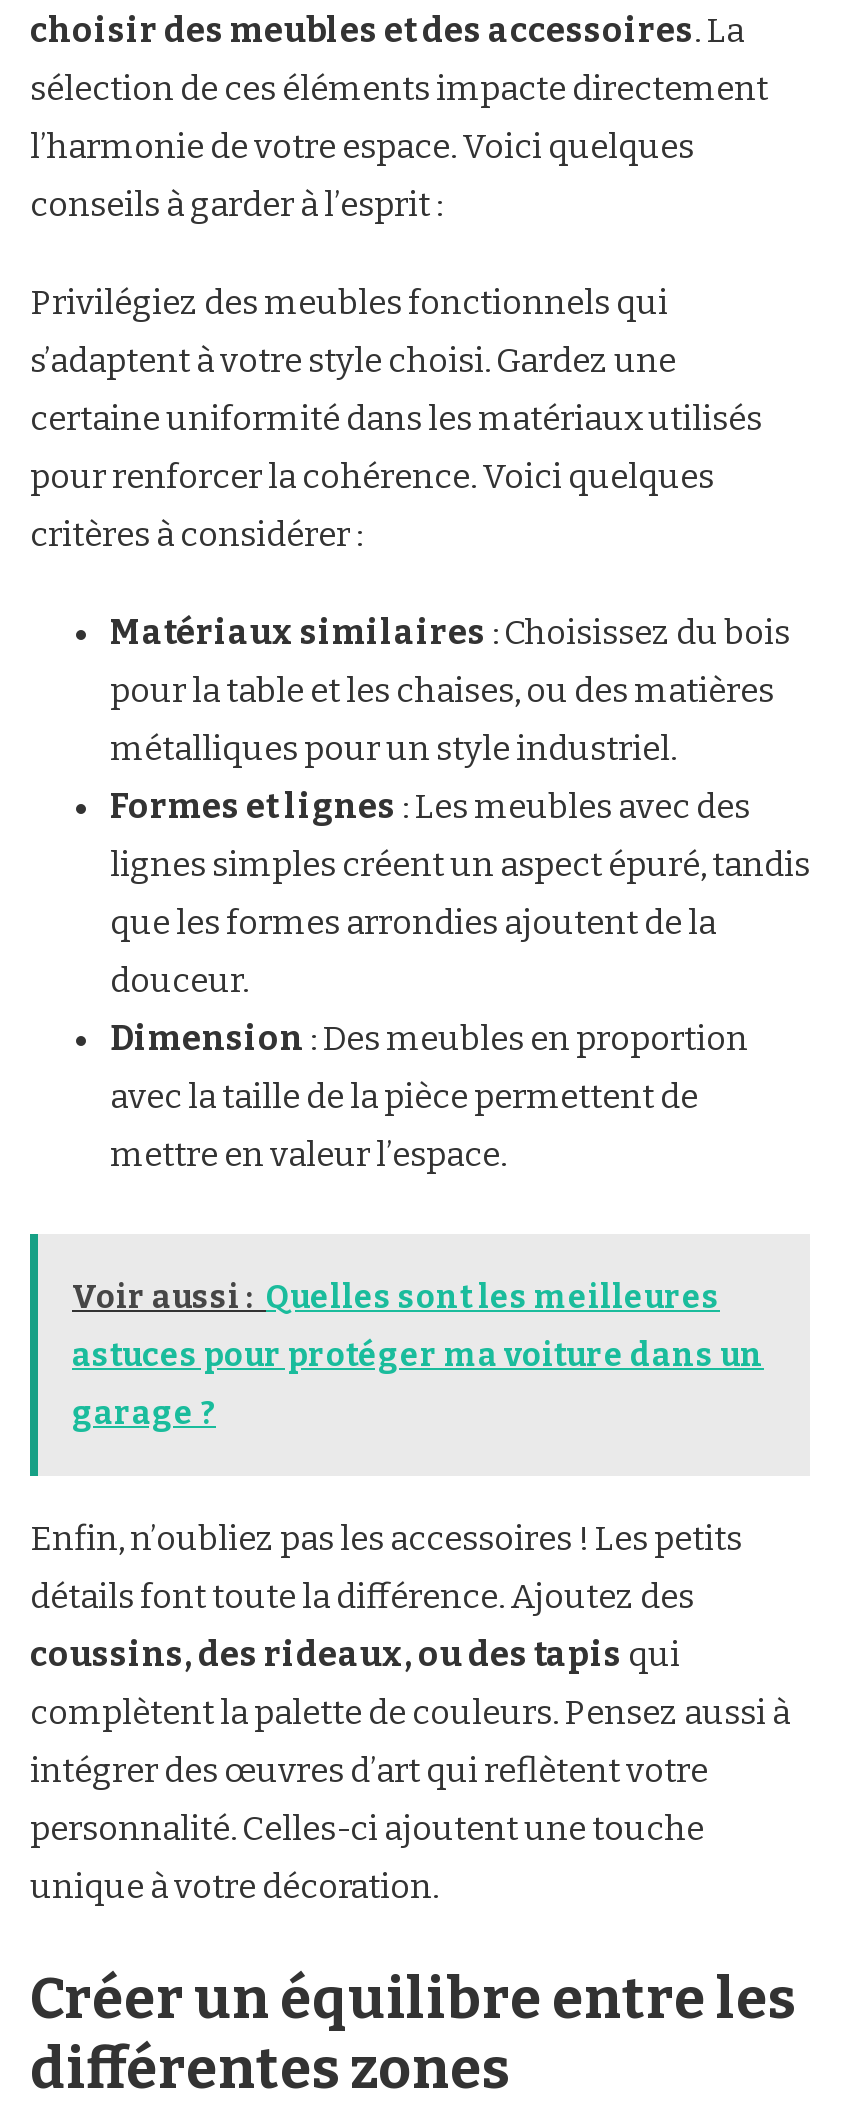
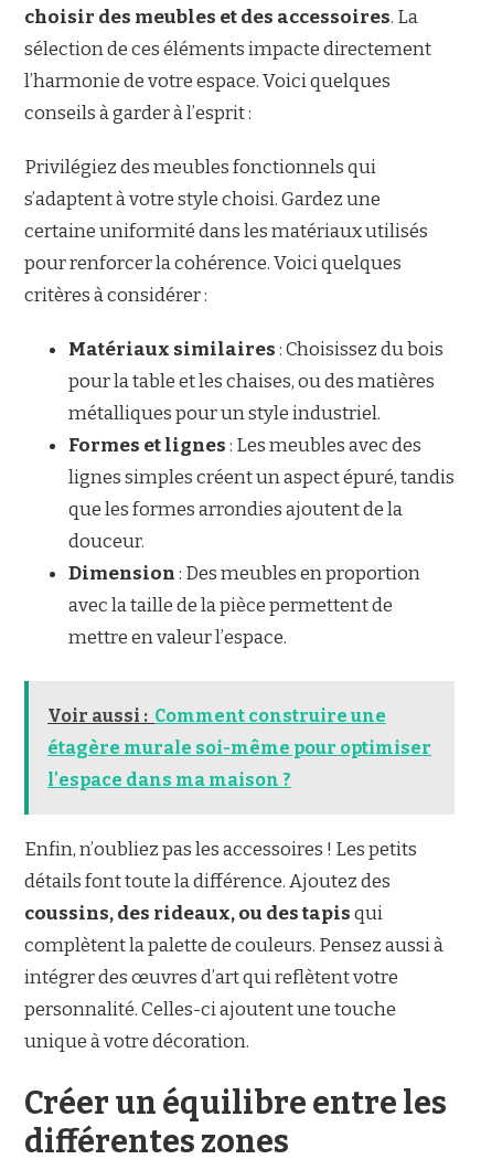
- Voir aussi : Quelles sont les meilleures
+ Voir aussi : Comment construire une

- astuces pour protéger ma voiture dans un
+ étagère murale soi-même pour optimiser

- garage ?
+ l'espace dans ma maison ?
